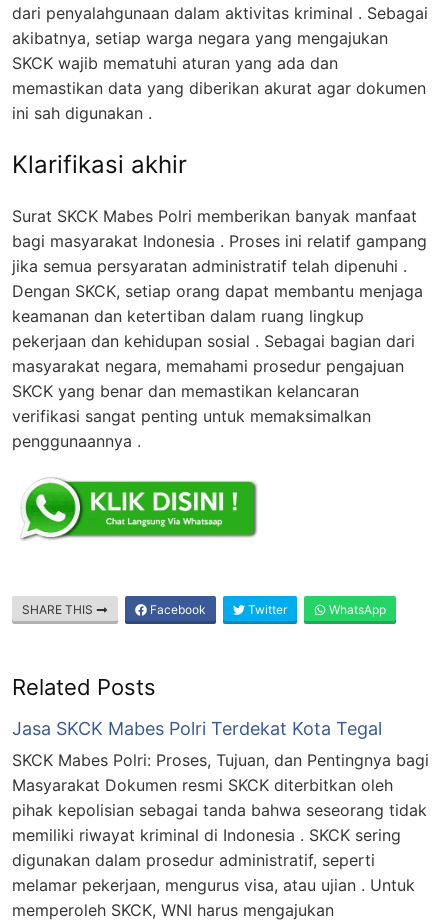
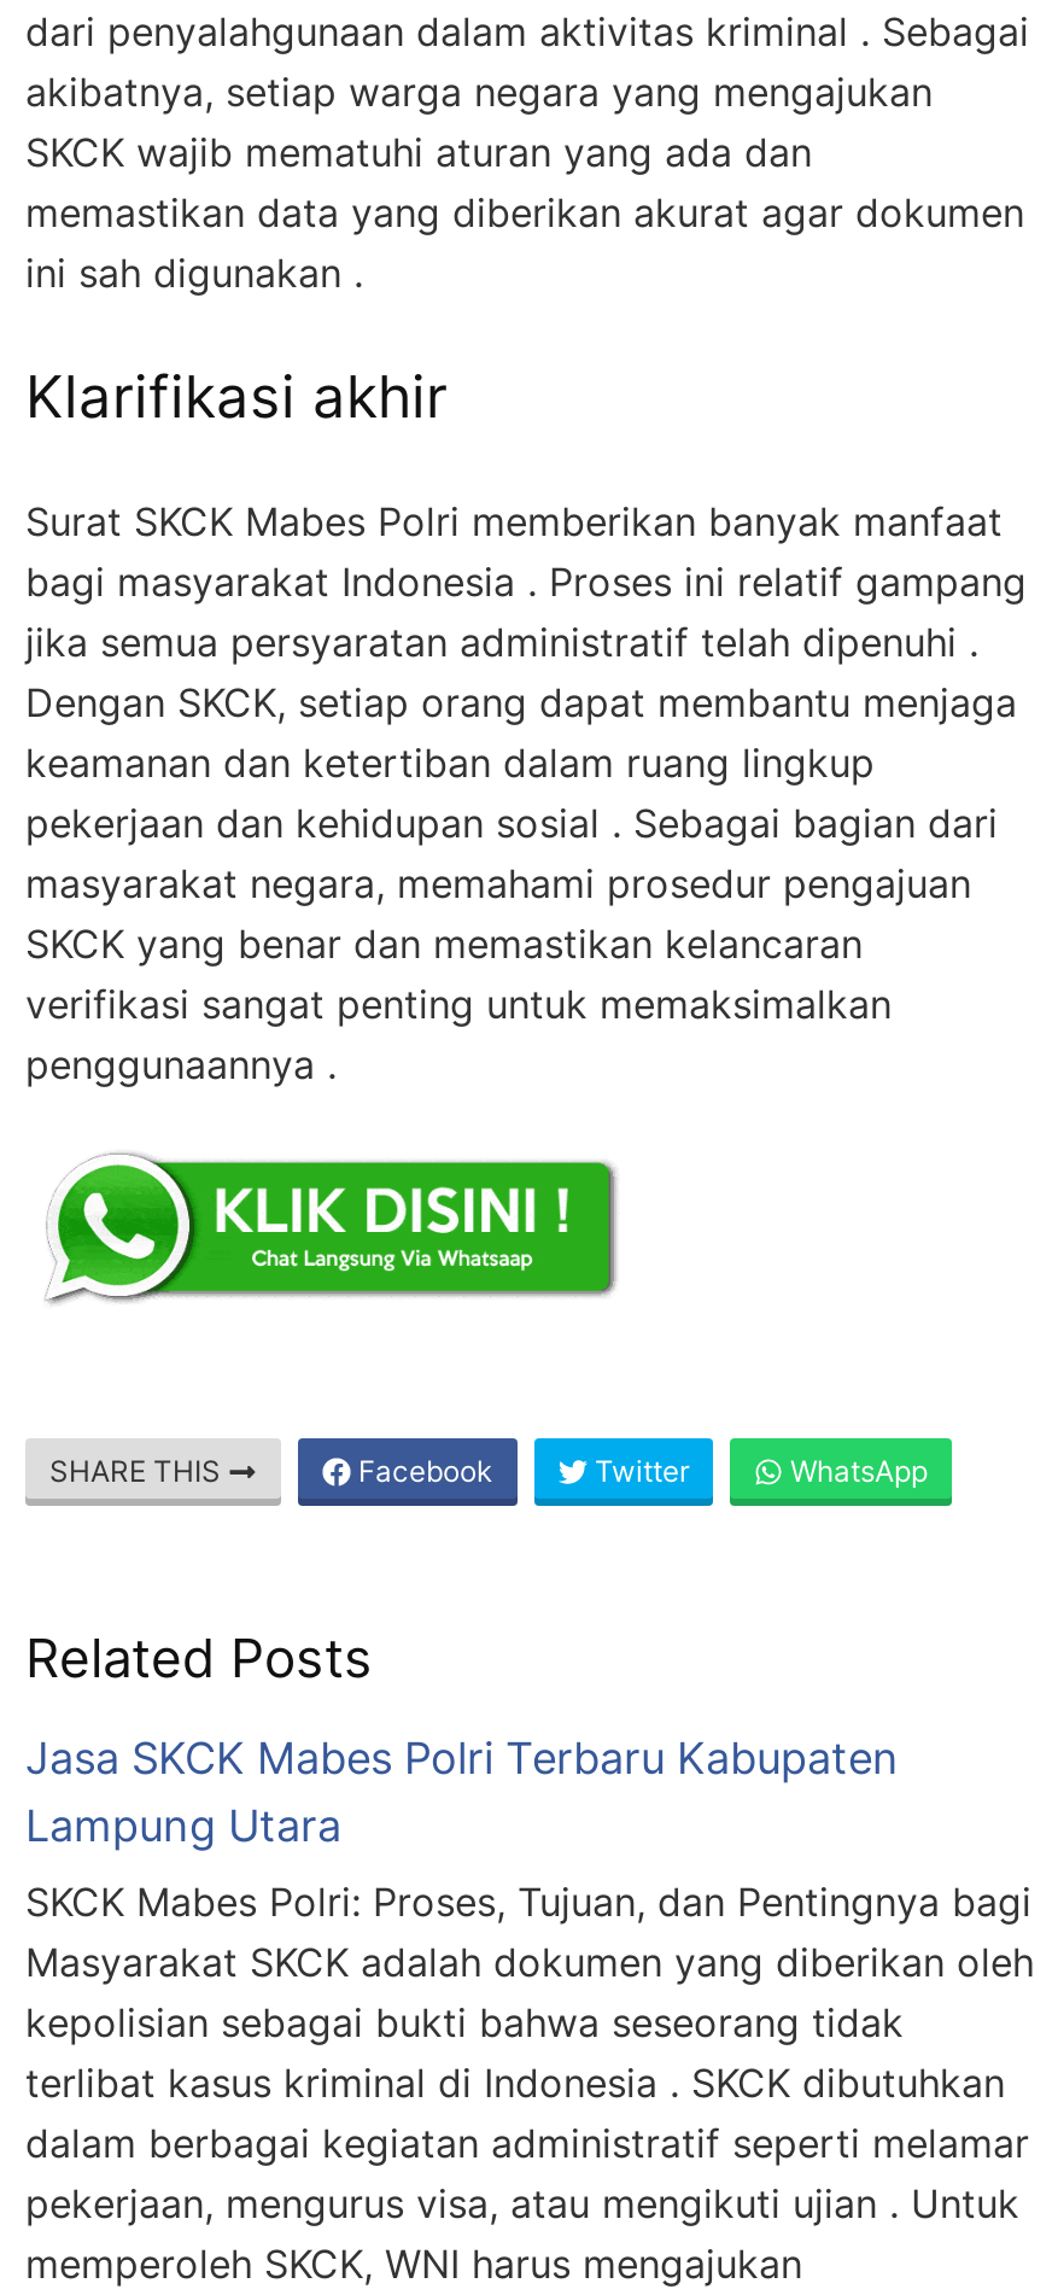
- Jasa SKCK Mabes Polri Terdekat Kota Tegal
+ Jasa SKCK Mabes Polri Terbaru Kabupaten
+ Lampung Utara

- Masyarakat Dokumen resmi SKCK diterbitkan oleh
- pihak kepolisian sebagai tanda bahwa seseorang tidak
- memiliki riwayat kriminal di Indonesia . SKCK sering
- digunakan dalam prosedur administratif, seperti
- melamar pekerjaan, mengurus visa, atau ujian . Untuk
+ Masyarakat SKCK adalah dokumen yang diberikan oleh
+ kepolisian sebagai bukti bahwa seseorang tidak
+ terlibat kasus kriminal di Indonesia . SKCK dibutuhkan
+ dalam berbagai kegiatan administratif seperti melamar
+ pekerjaan, mengurus visa, atau mengikuti ujian . Untuk
